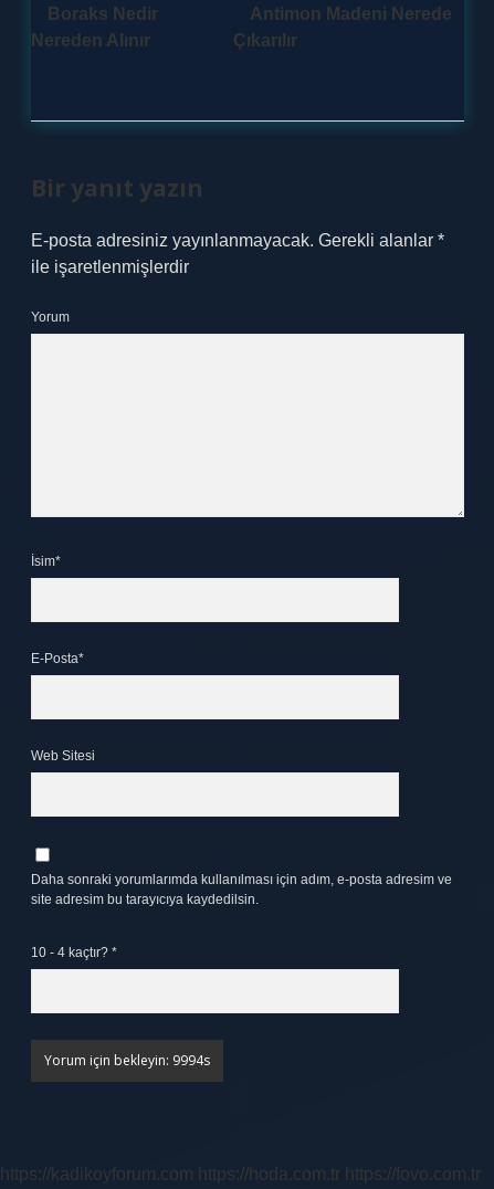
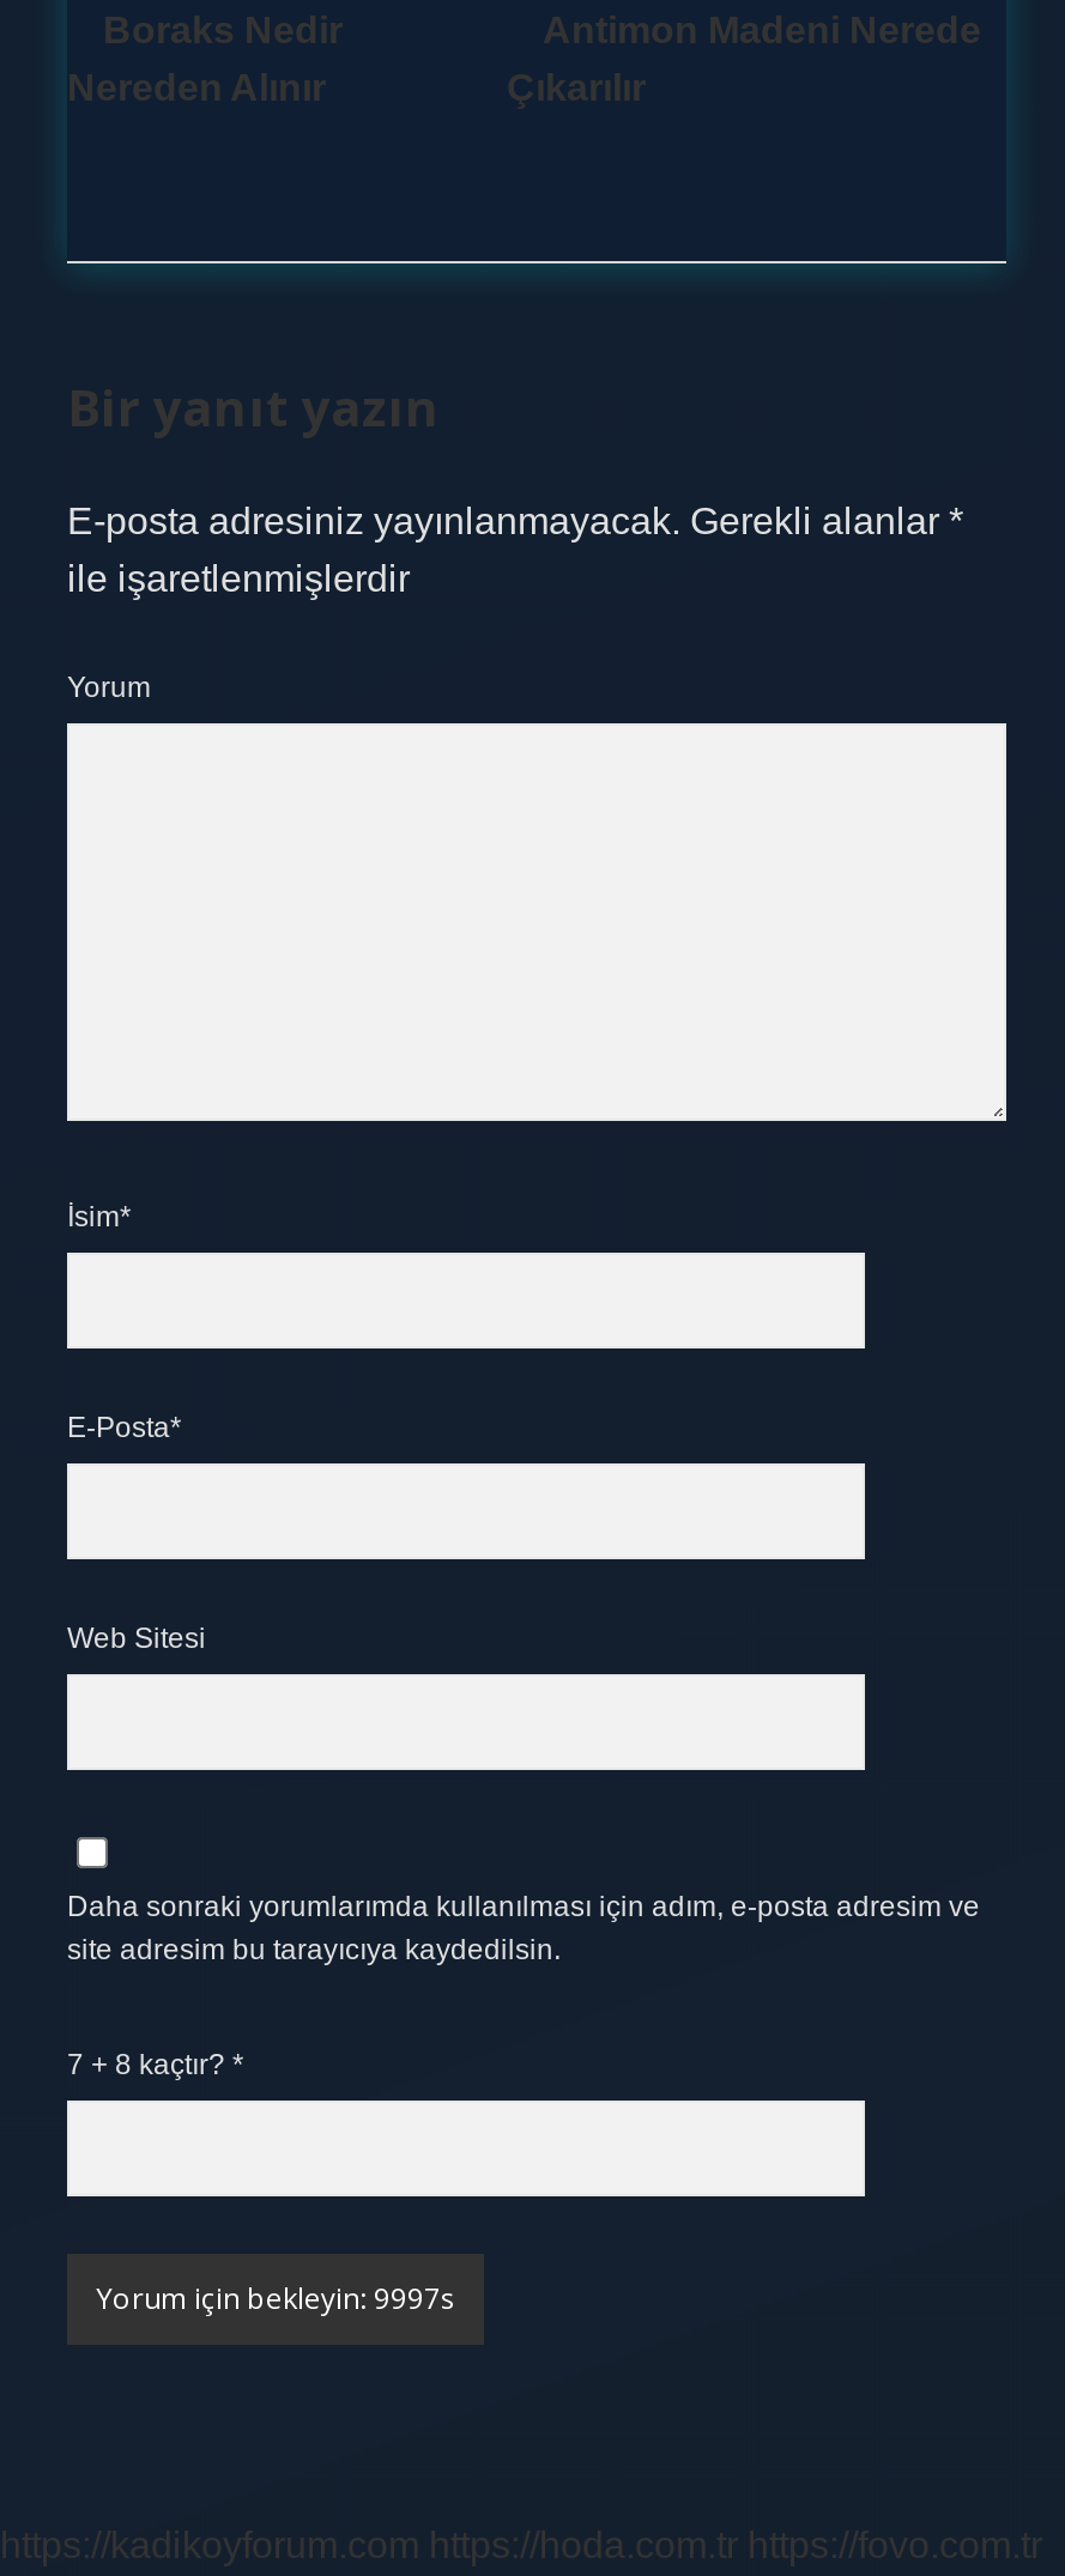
- 10 - 4 kaçtır? *
+ 7 + 8 kaçtır? *
